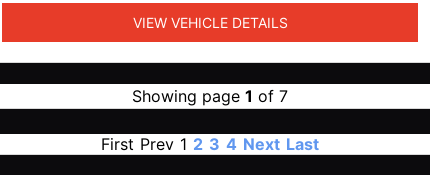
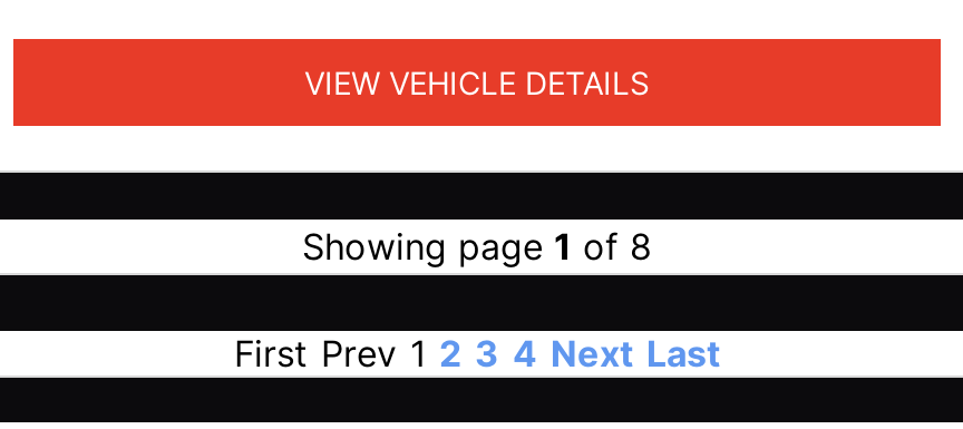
- Showing page 1 of 7
+ Showing page 1 of 8
